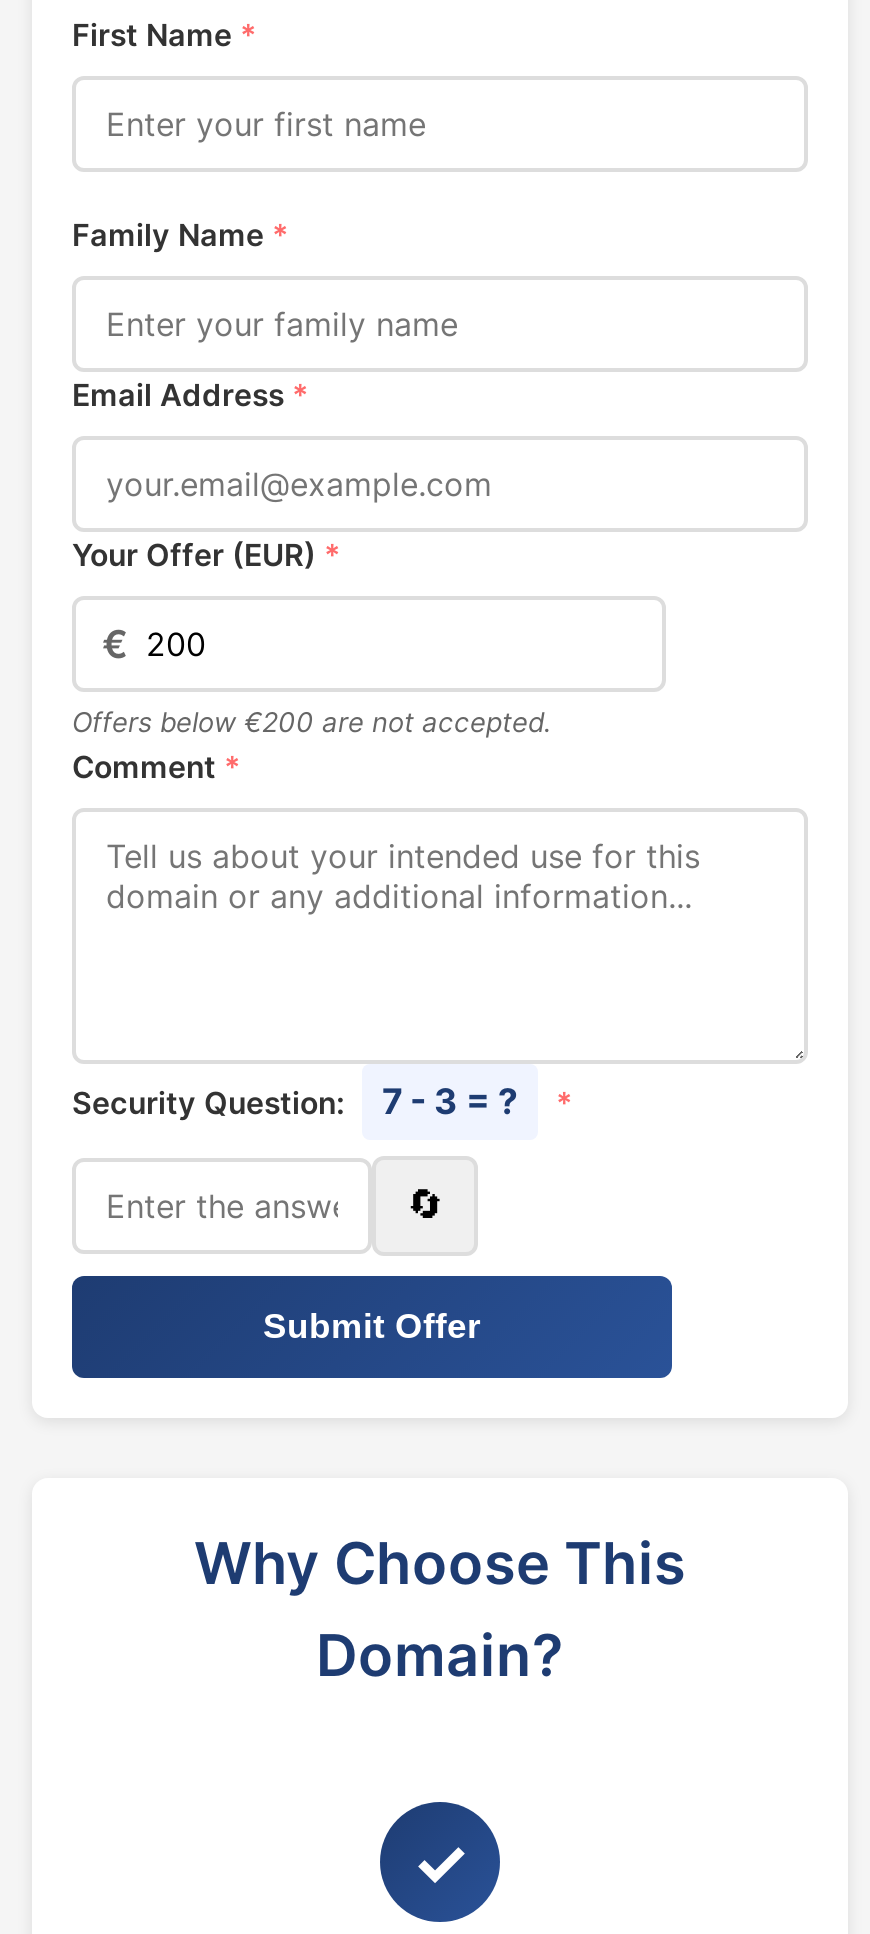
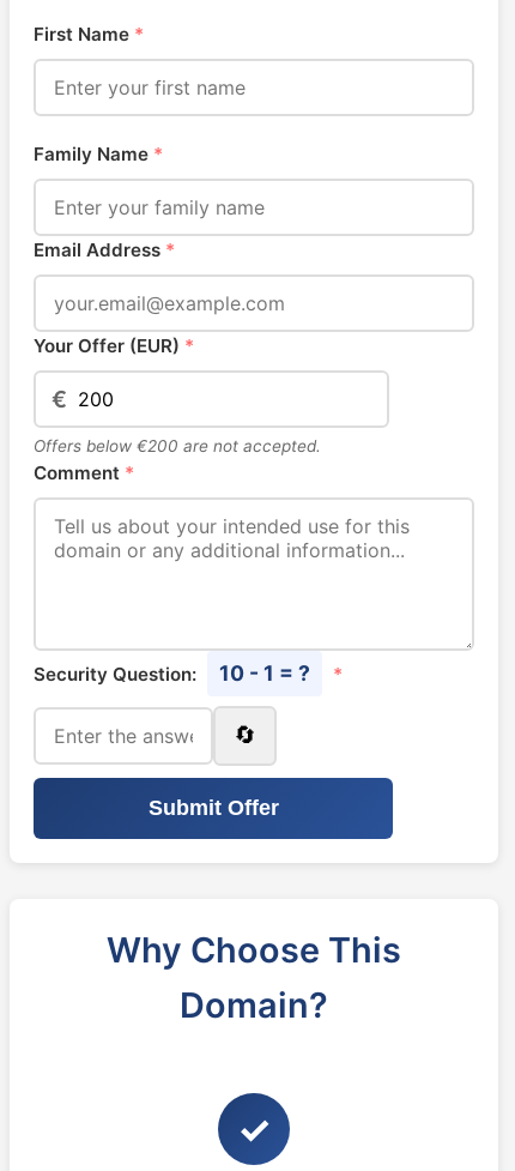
- 7 - 3 = ?
+ 10 - 1 = ?
